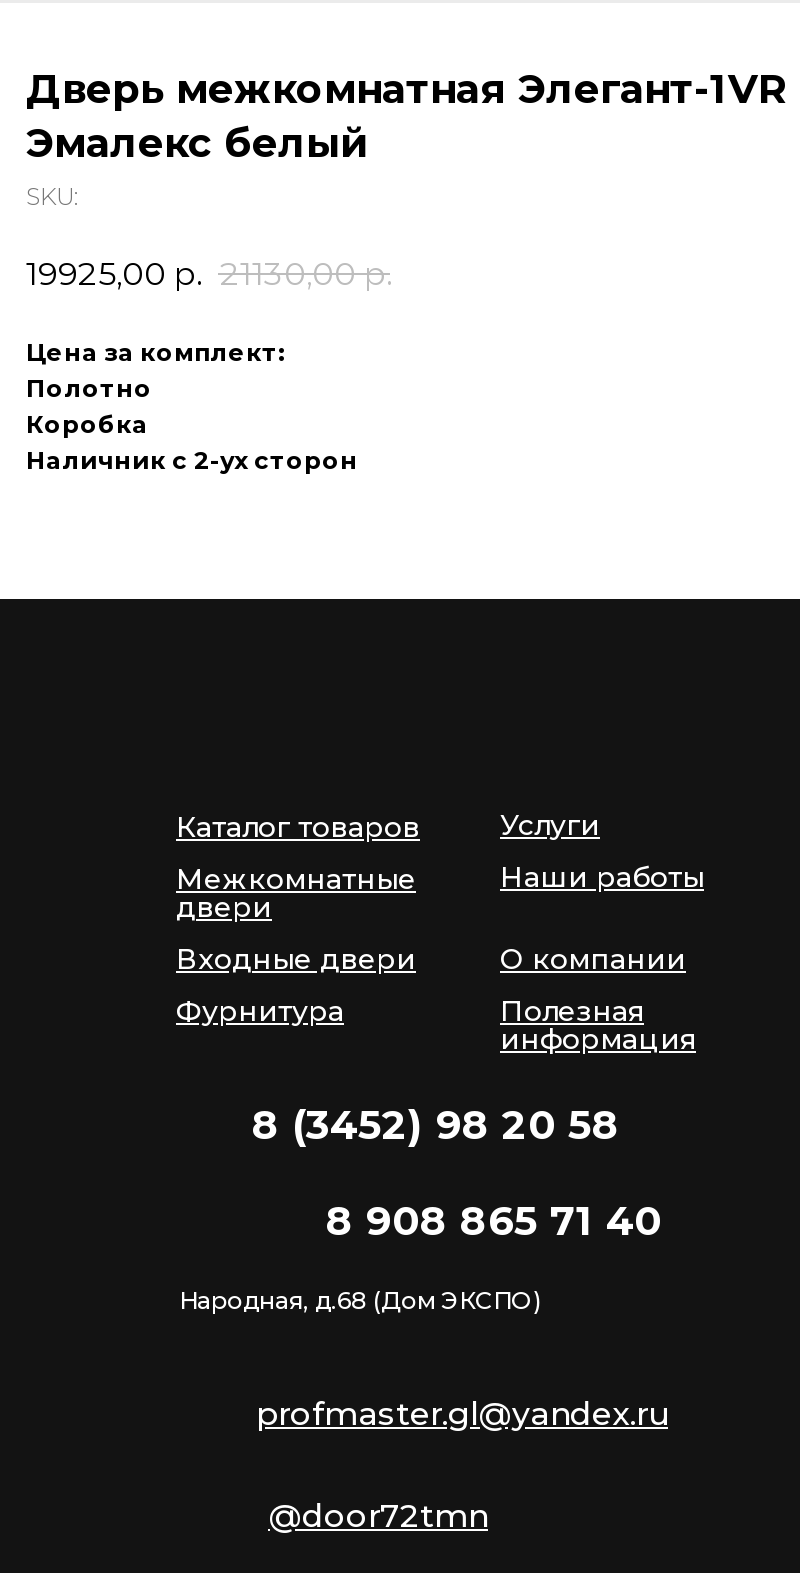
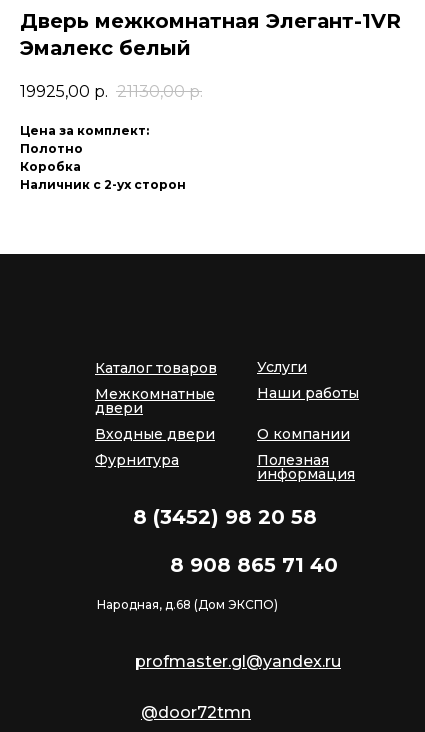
- SKU:
